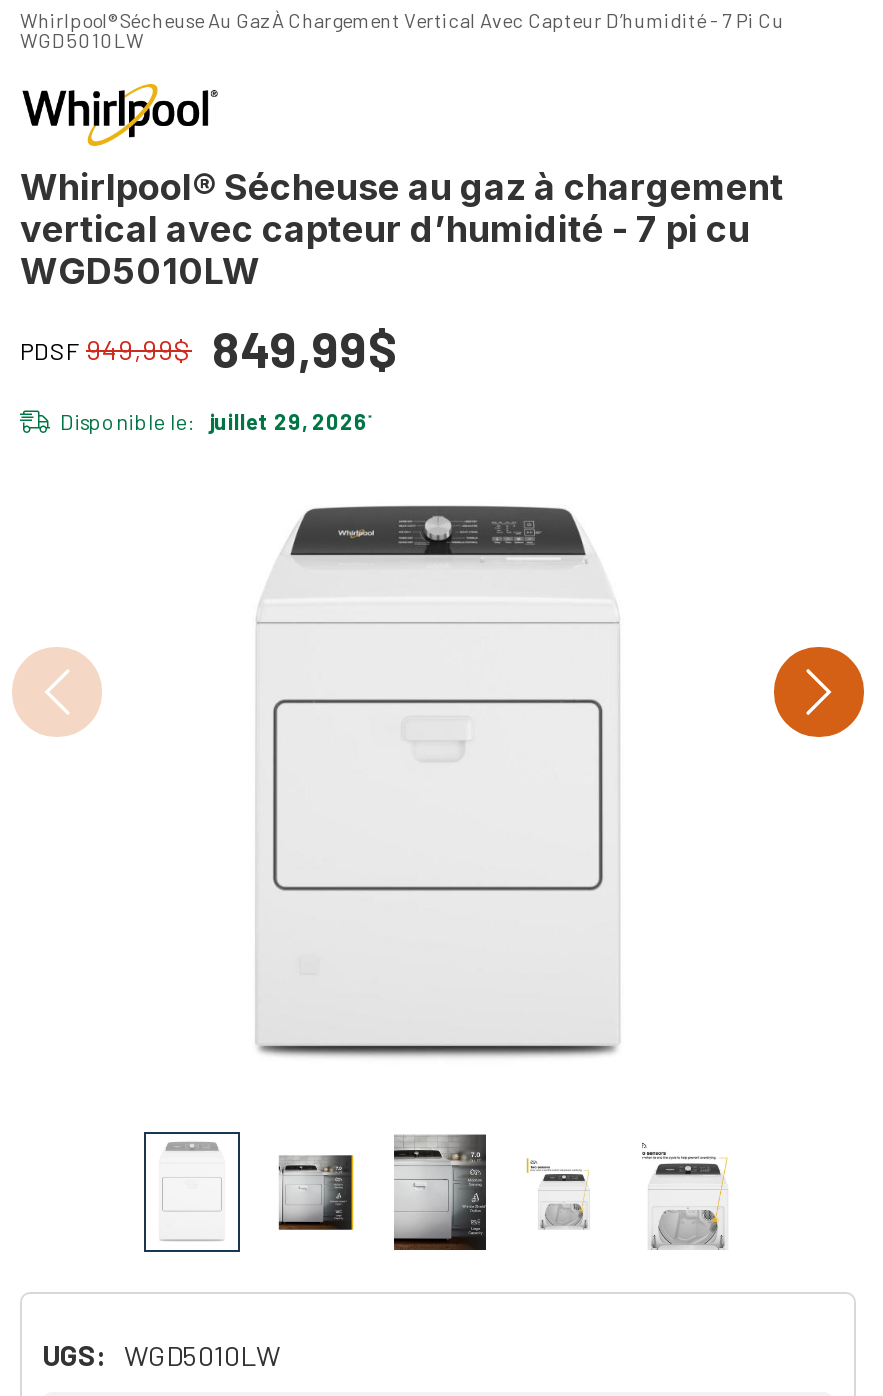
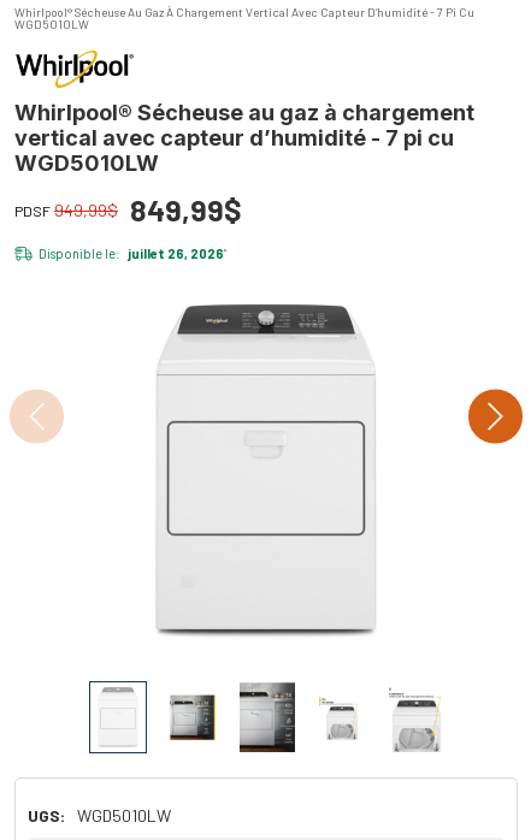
- Disponible le: juillet 29, 2026
+ Disponible le: juillet 26, 2026
